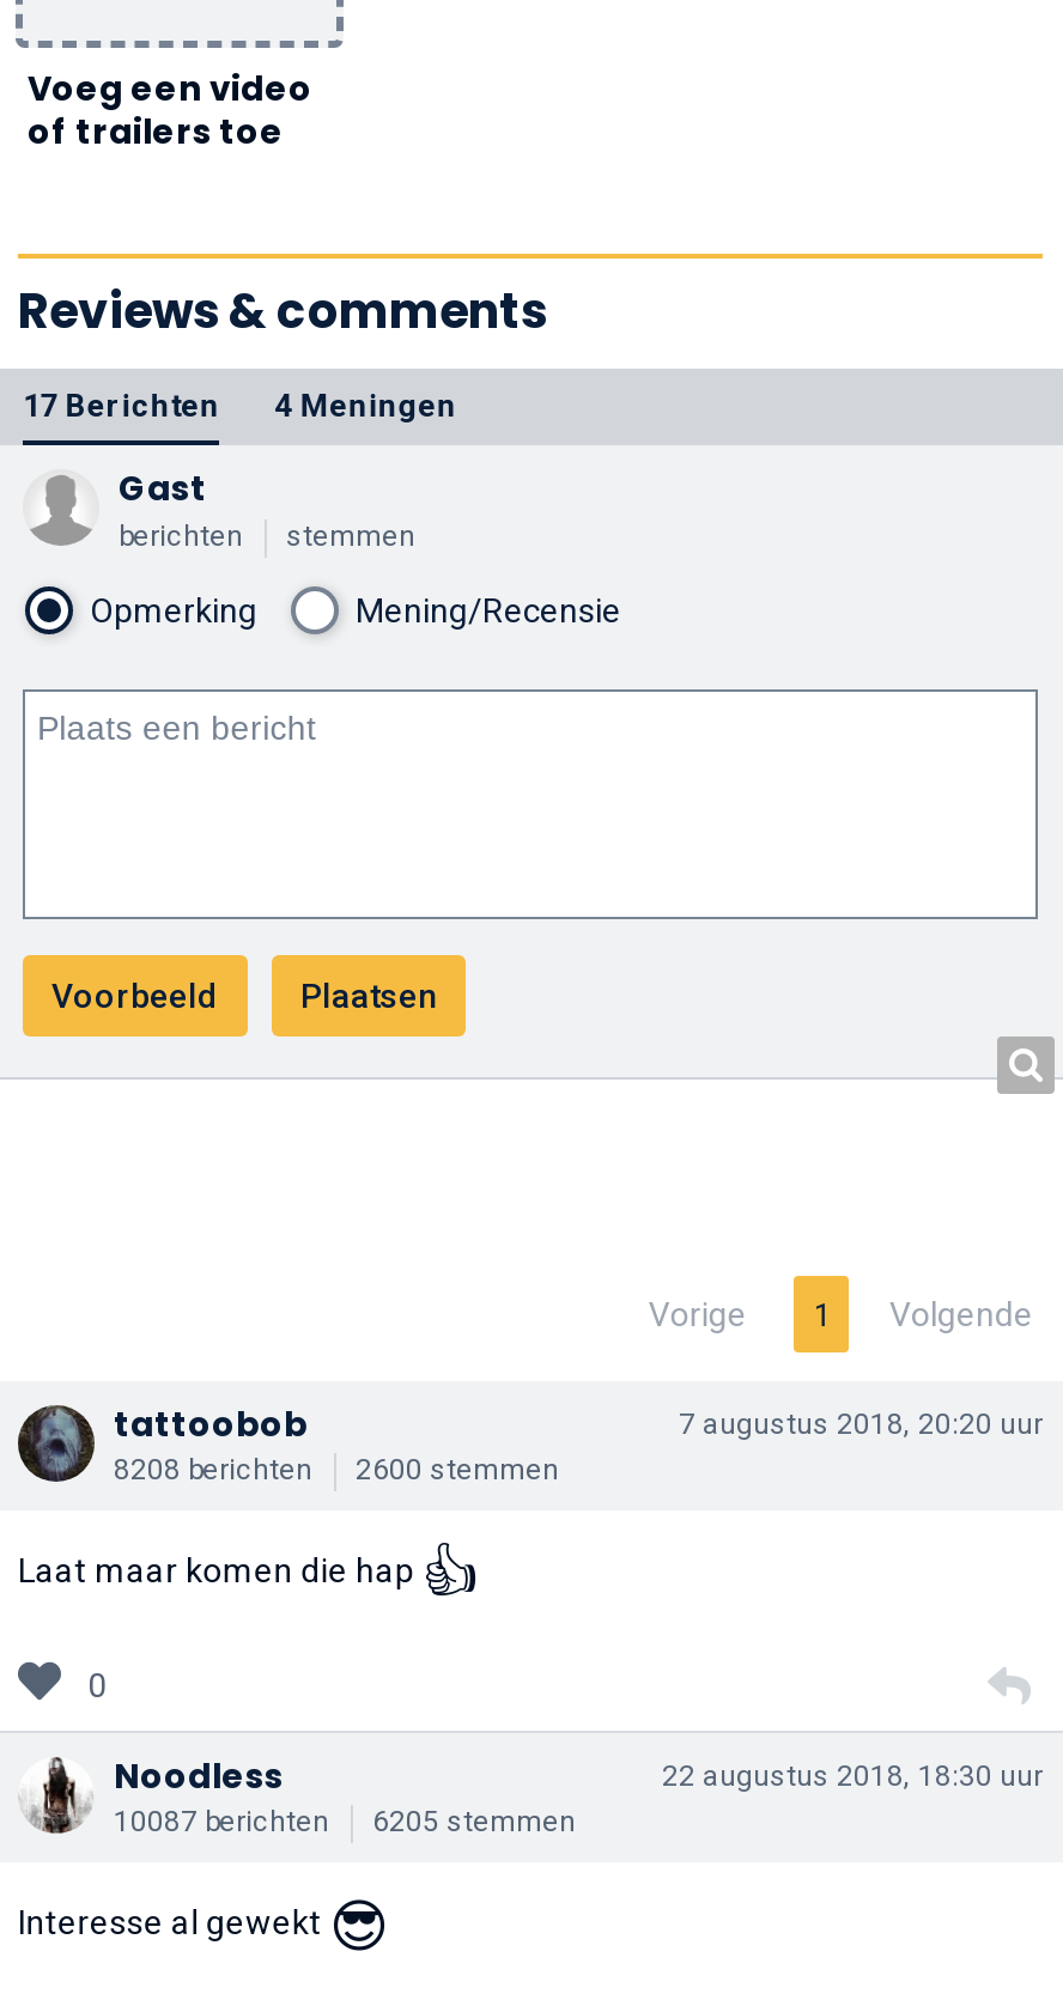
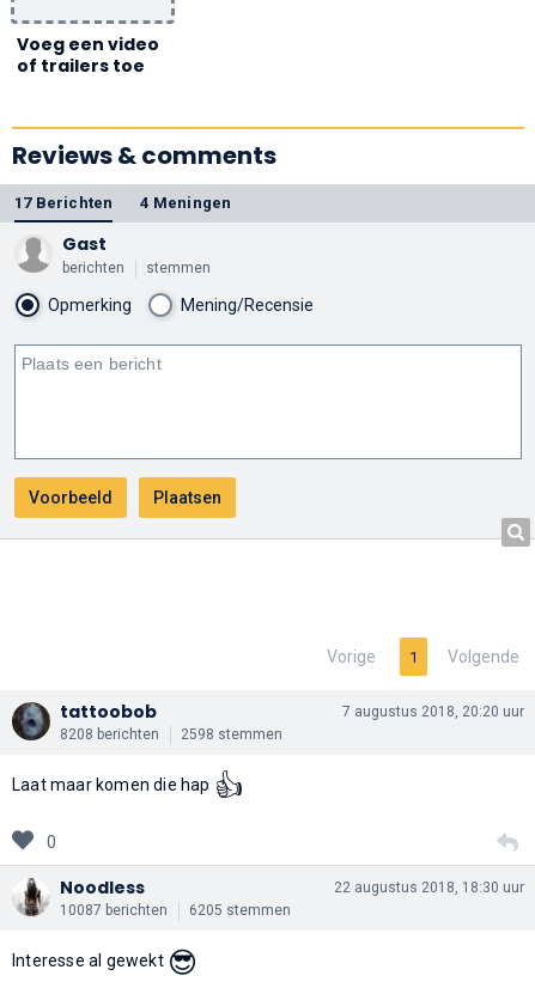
- 8208 berichten 2600 stemmen
+ 8208 berichten 2598 stemmen
